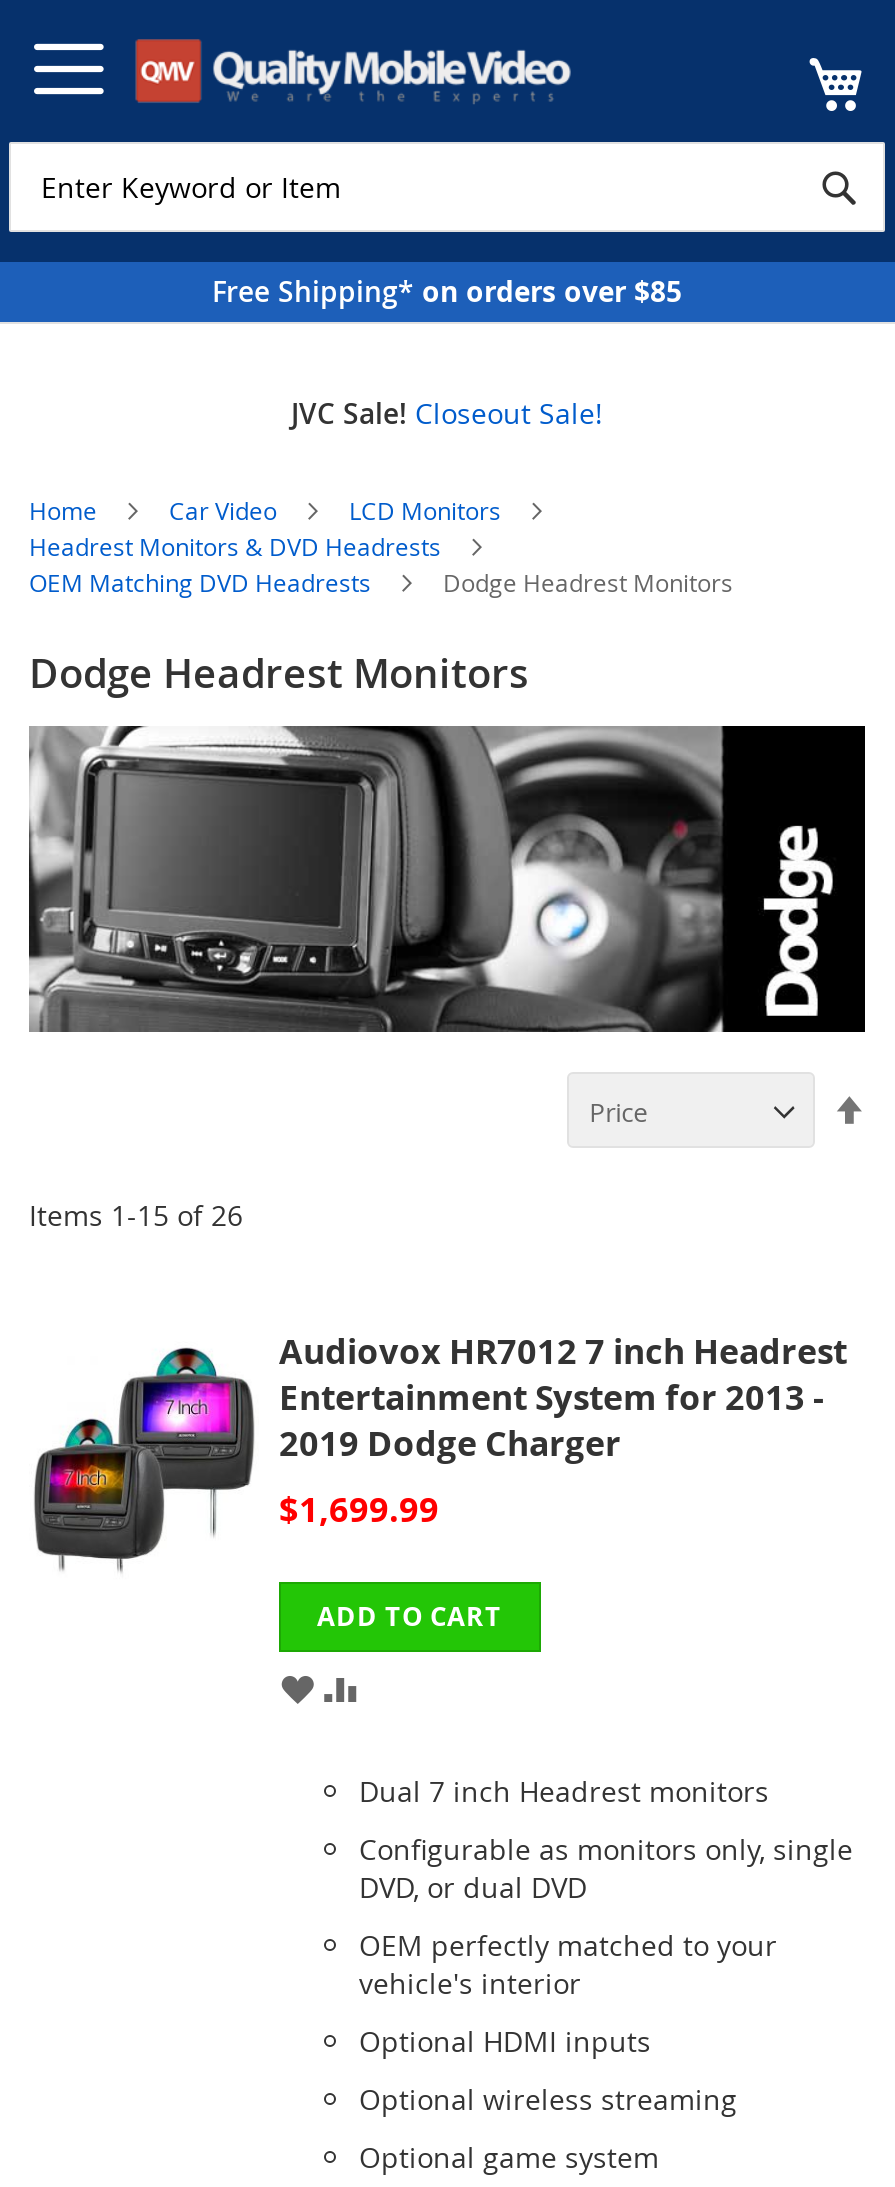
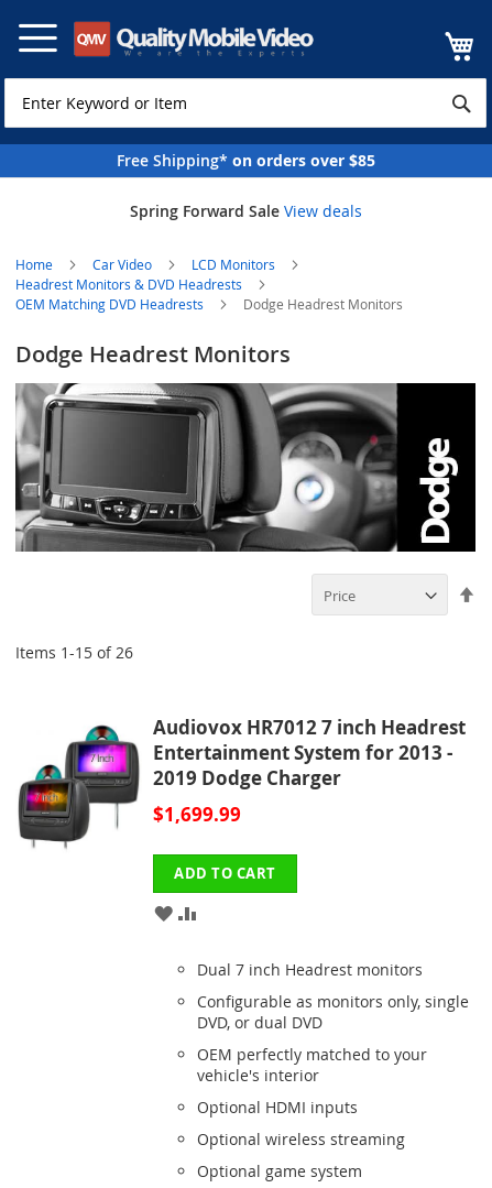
- JVC Sale! Closeout Sale!
+ Spring Forward Sale View deals
